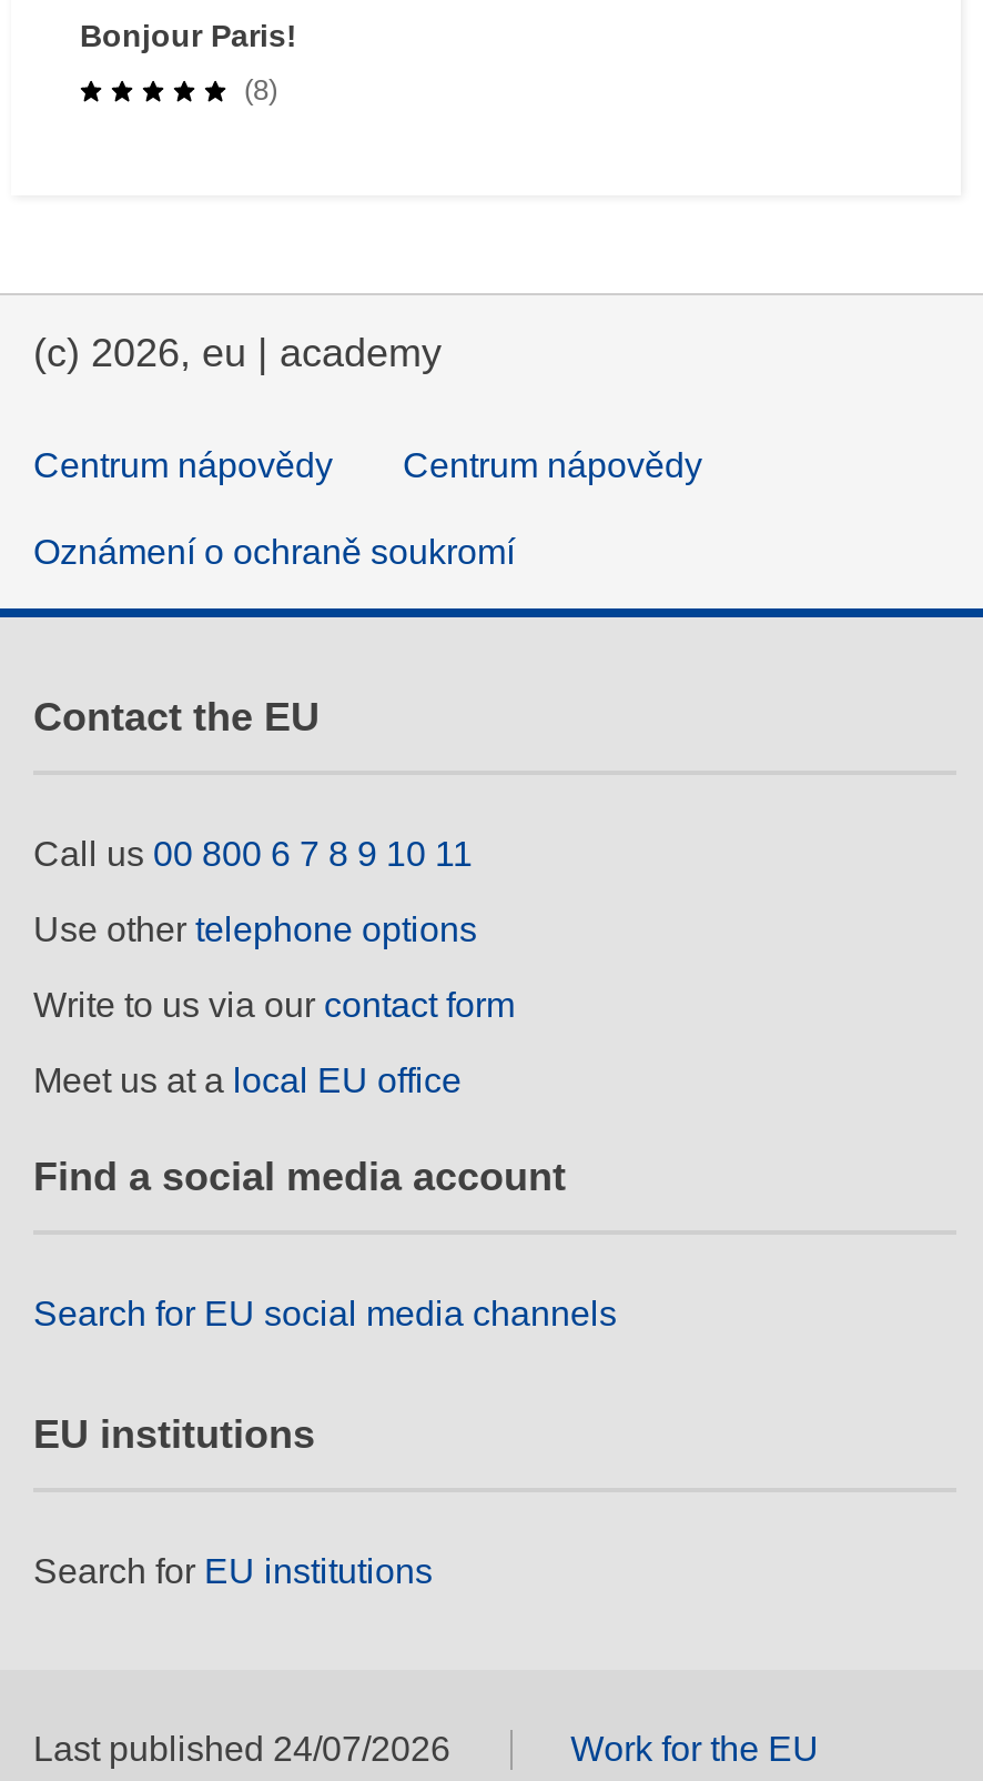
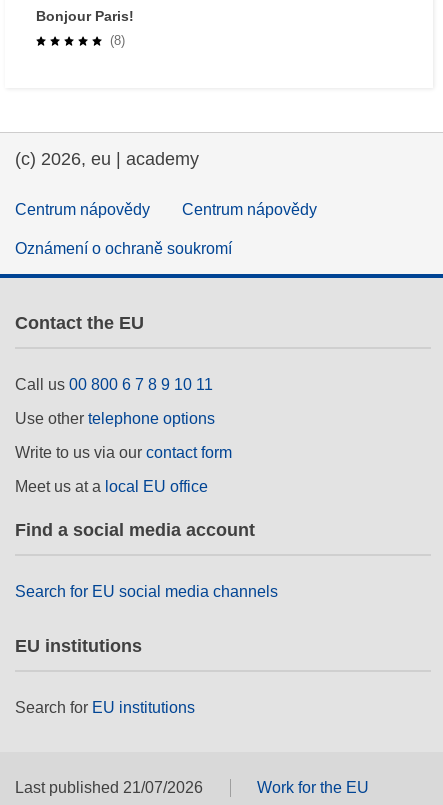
- Last published 24/07/2026
+ Last published 21/07/2026
